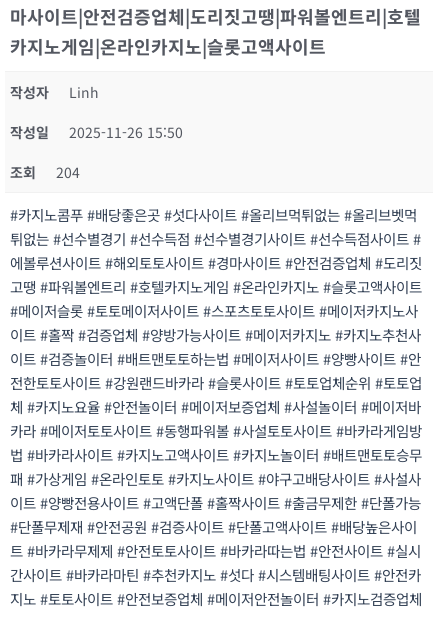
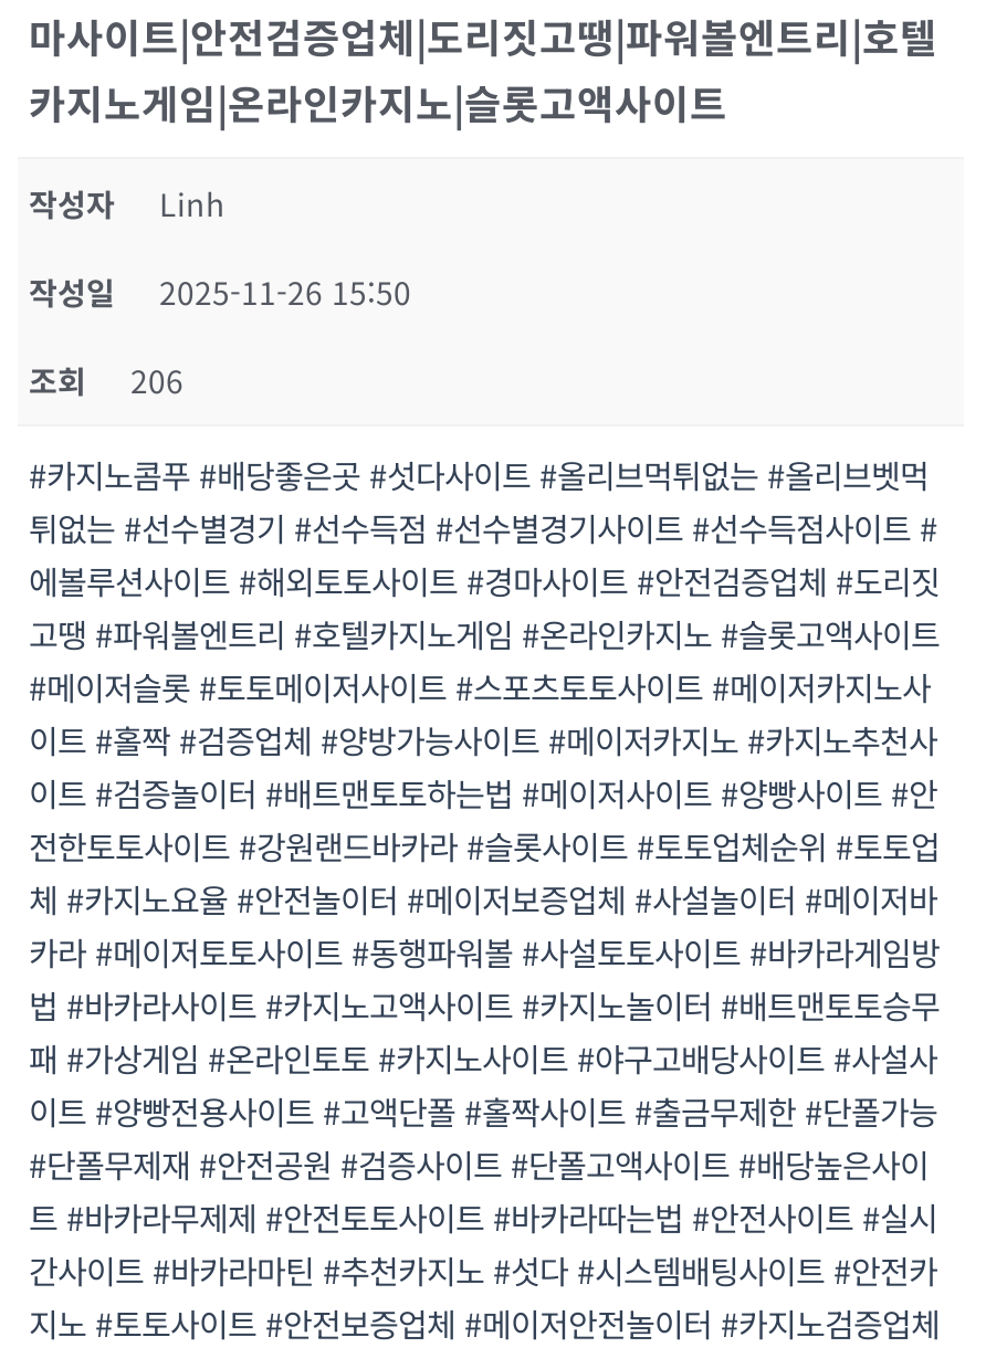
- 조회 204
+ 조회 206
